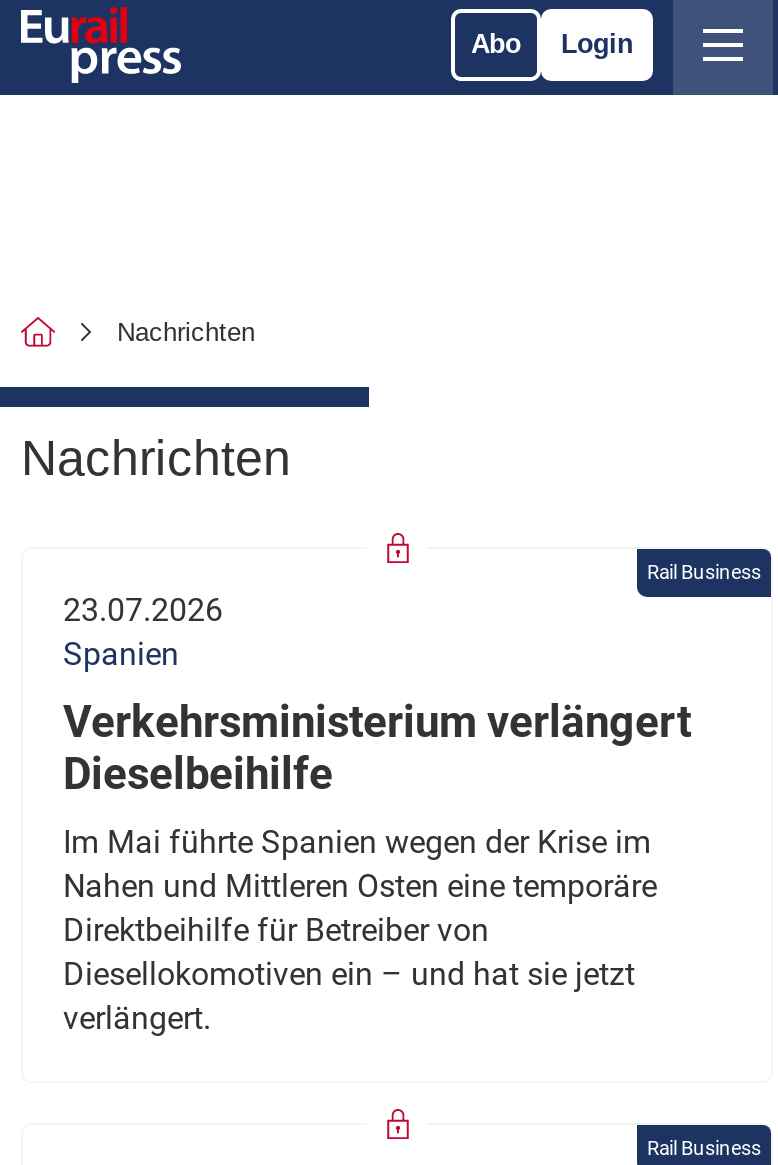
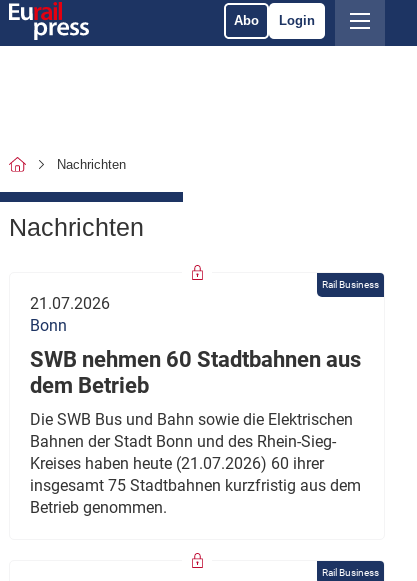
- 23.07.2026
- Spanien
+ 21.07.2026
+ Bonn

- Verkehrsministerium verlängert
- Dieselbeihilfe
+ SWB nehmen 60 Stadtbahnen aus
+ dem Betrieb

- Im Mai führte Spanien wegen der Krise im
- Nahen und Mittleren Osten eine temporäre
- Direktbeihilfe für Betreiber von
- Diesellokomotiven ein – und hat sie jetzt
- verlängert.
+ Die SWB Bus und Bahn sowie die Elektrischen
+ Bahnen der Stadt Bonn und des Rhein-Sieg-
+ Kreises haben heute (21.07.2026) 60 ihrer
+ insgesamt 75 Stadtbahnen kurzfristig aus dem
+ Betrieb genommen.
